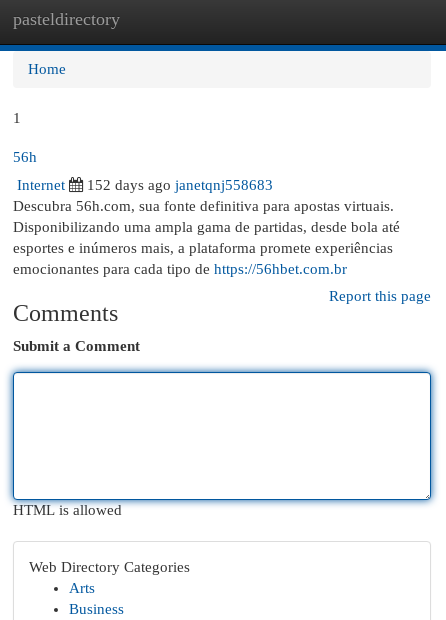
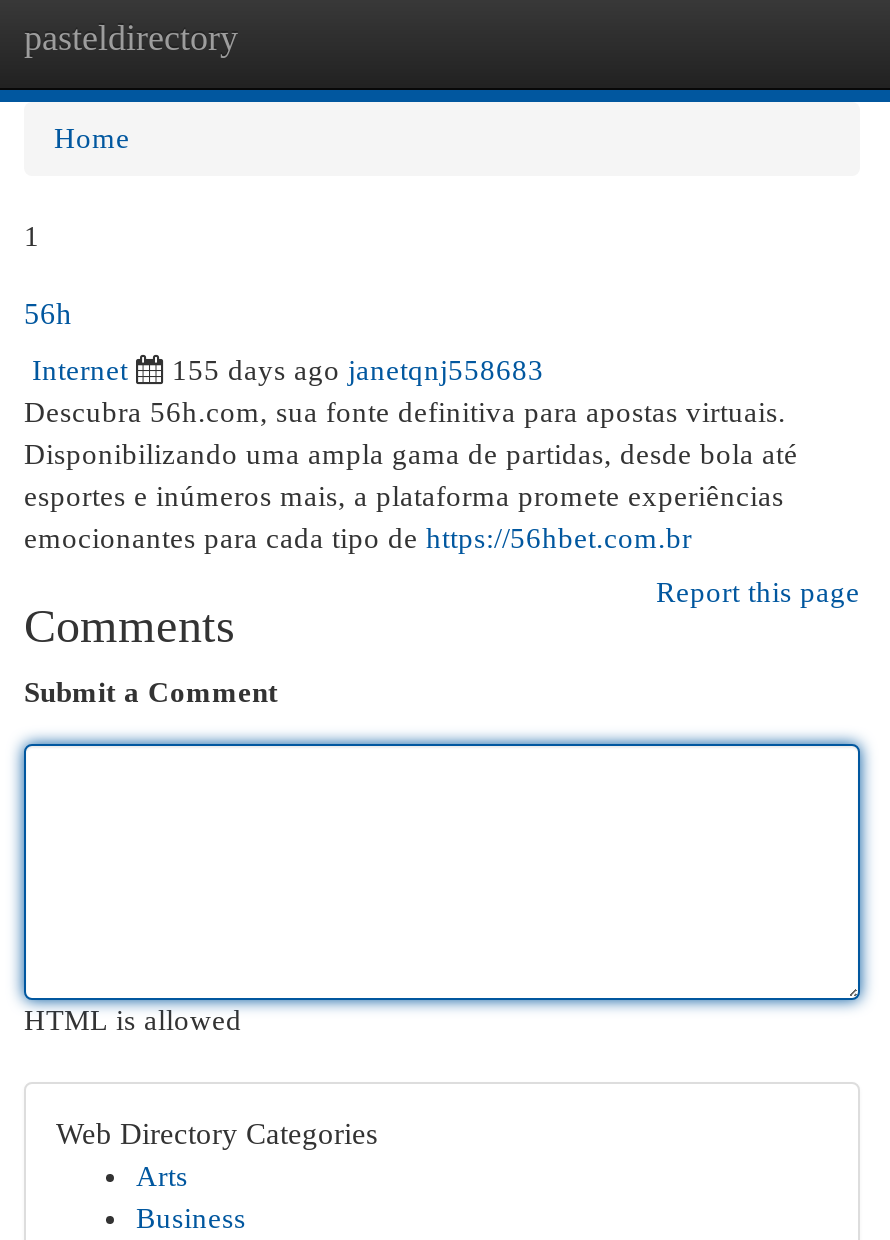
- 152 days ago janetqnj558683
+ 155 days ago janetqnj558683
